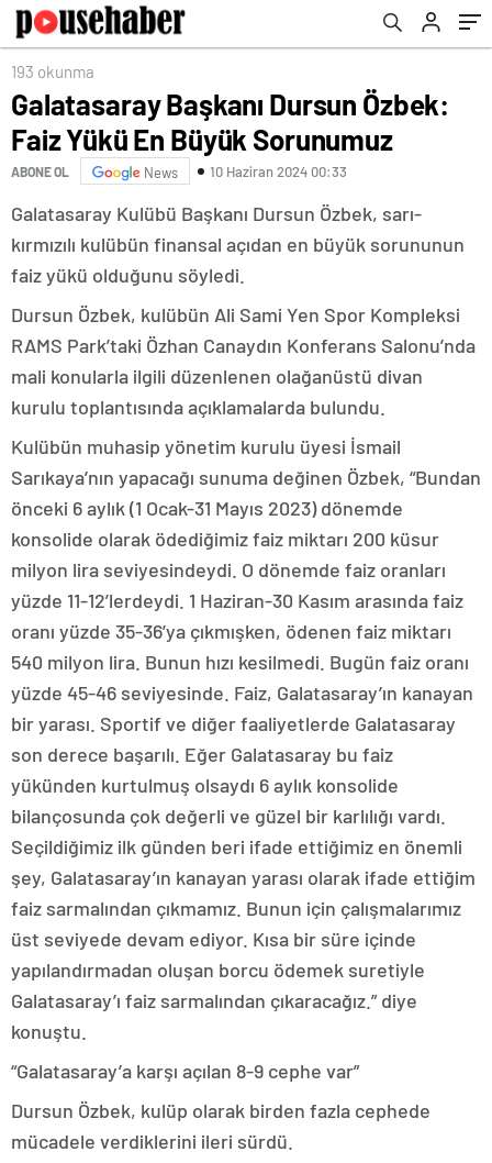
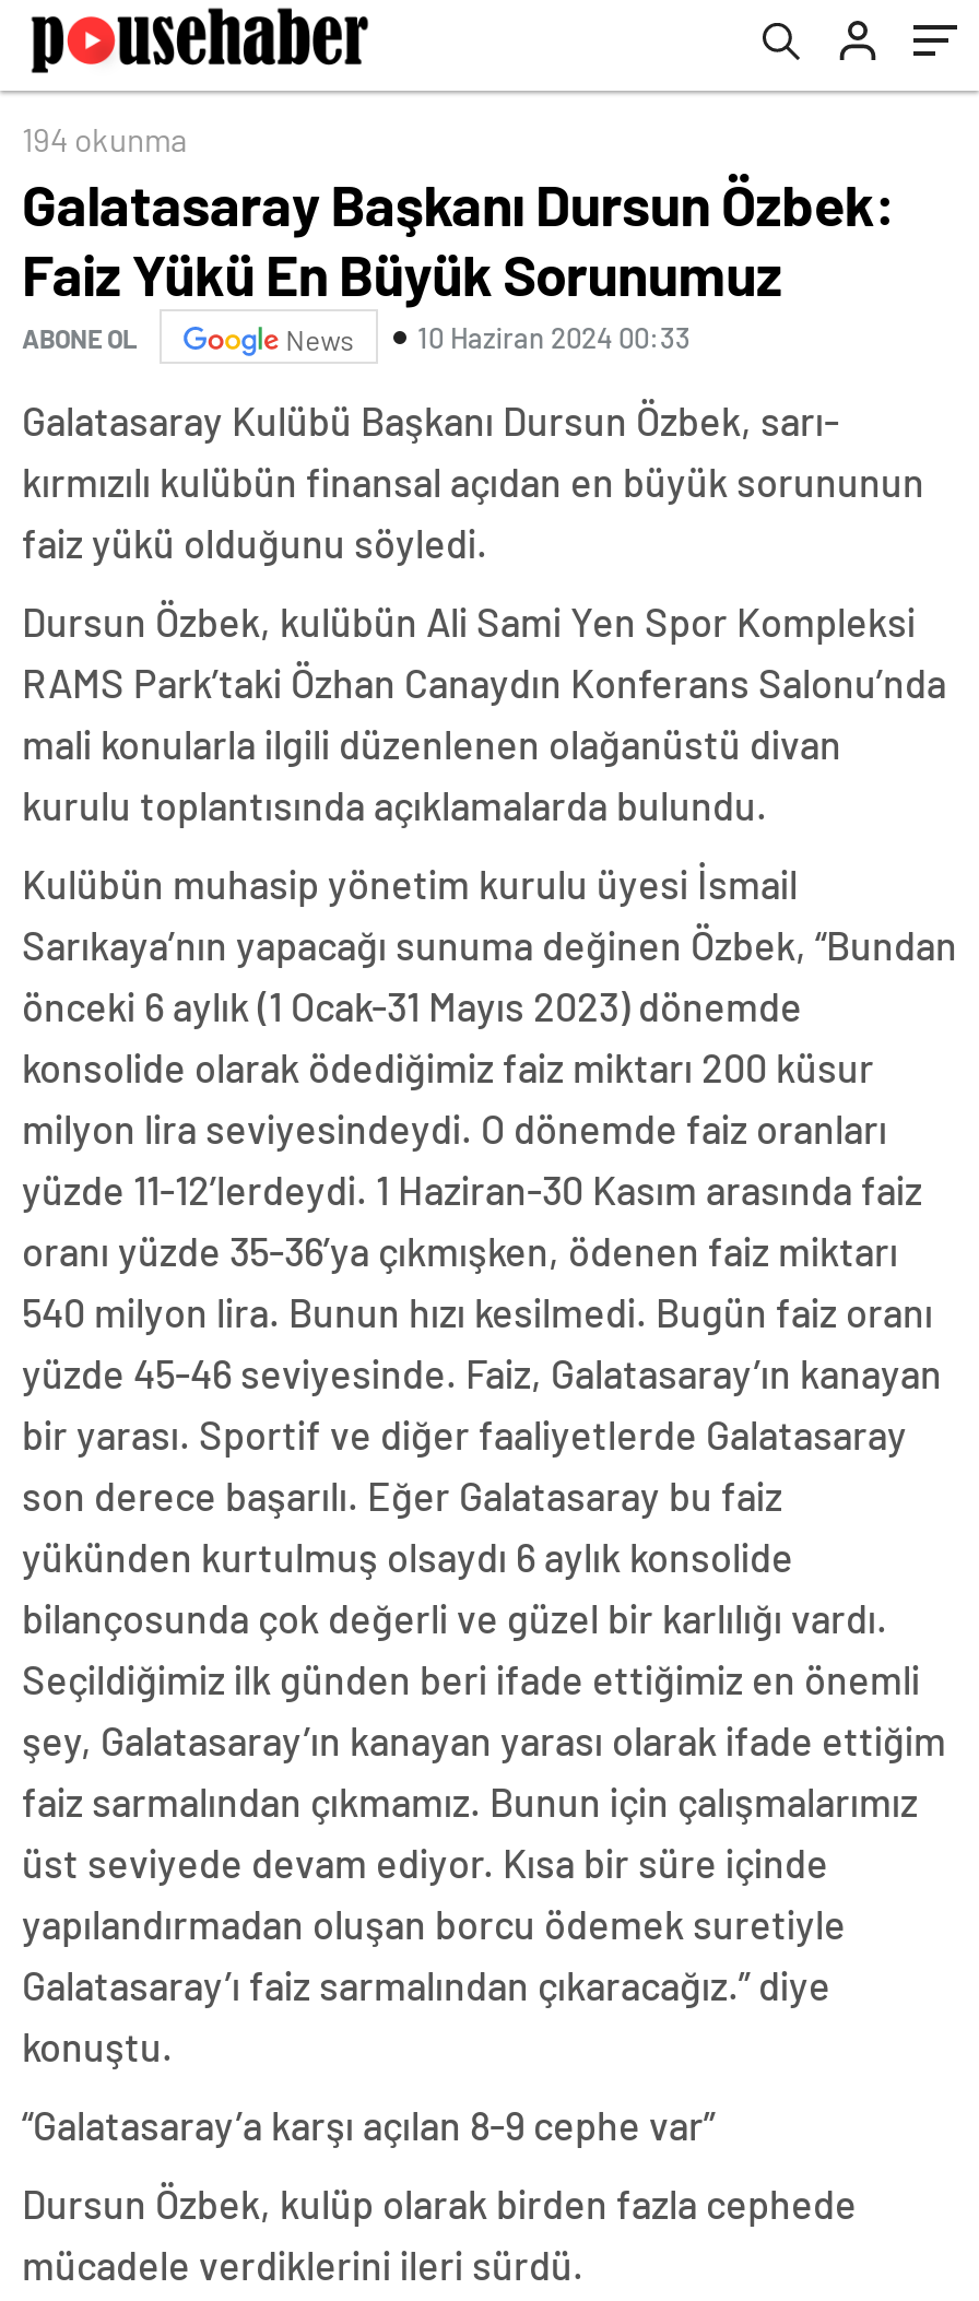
- 193 okunma
+ 194 okunma
